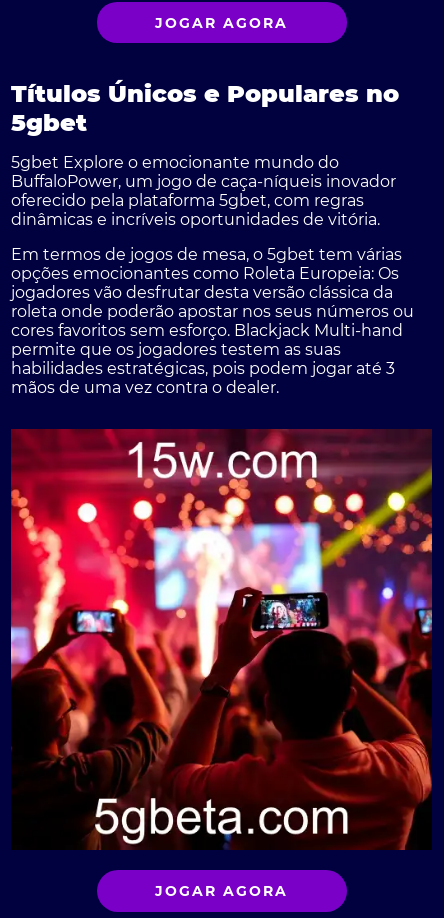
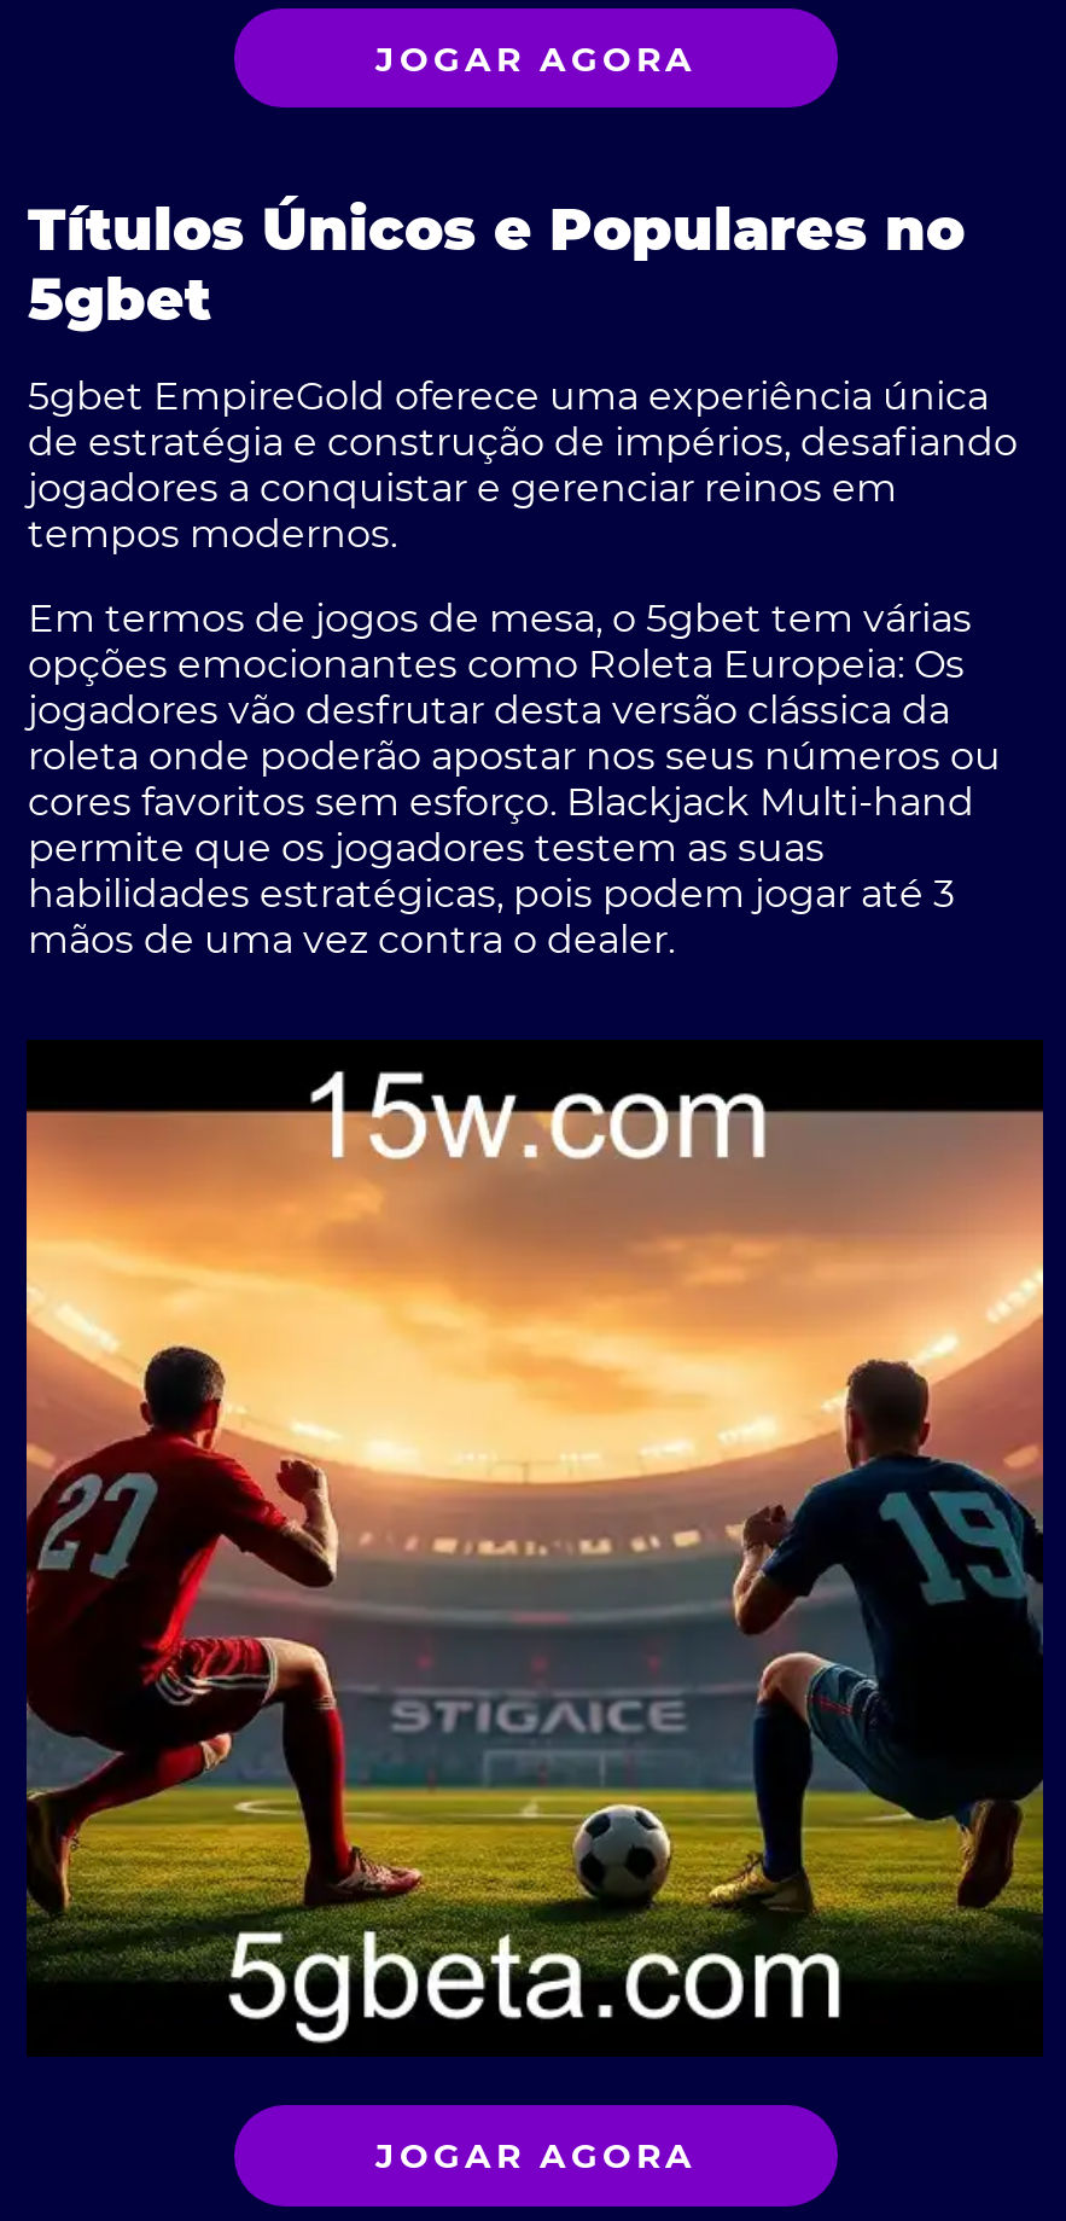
- 5gbet Explore o emocionante mundo do
- BuffaloPower, um jogo de caça-níqueis inovador
- oferecido pela plataforma 5gbet, com regras
- dinâmicas e incríveis oportunidades de vitória.
+ 5gbet EmpireGold oferece uma experiência única
+ de estratégia e construção de impérios, desafiando
+ jogadores a conquistar e gerenciar reinos em
+ tempos modernos.

- [image]
+ [image]
